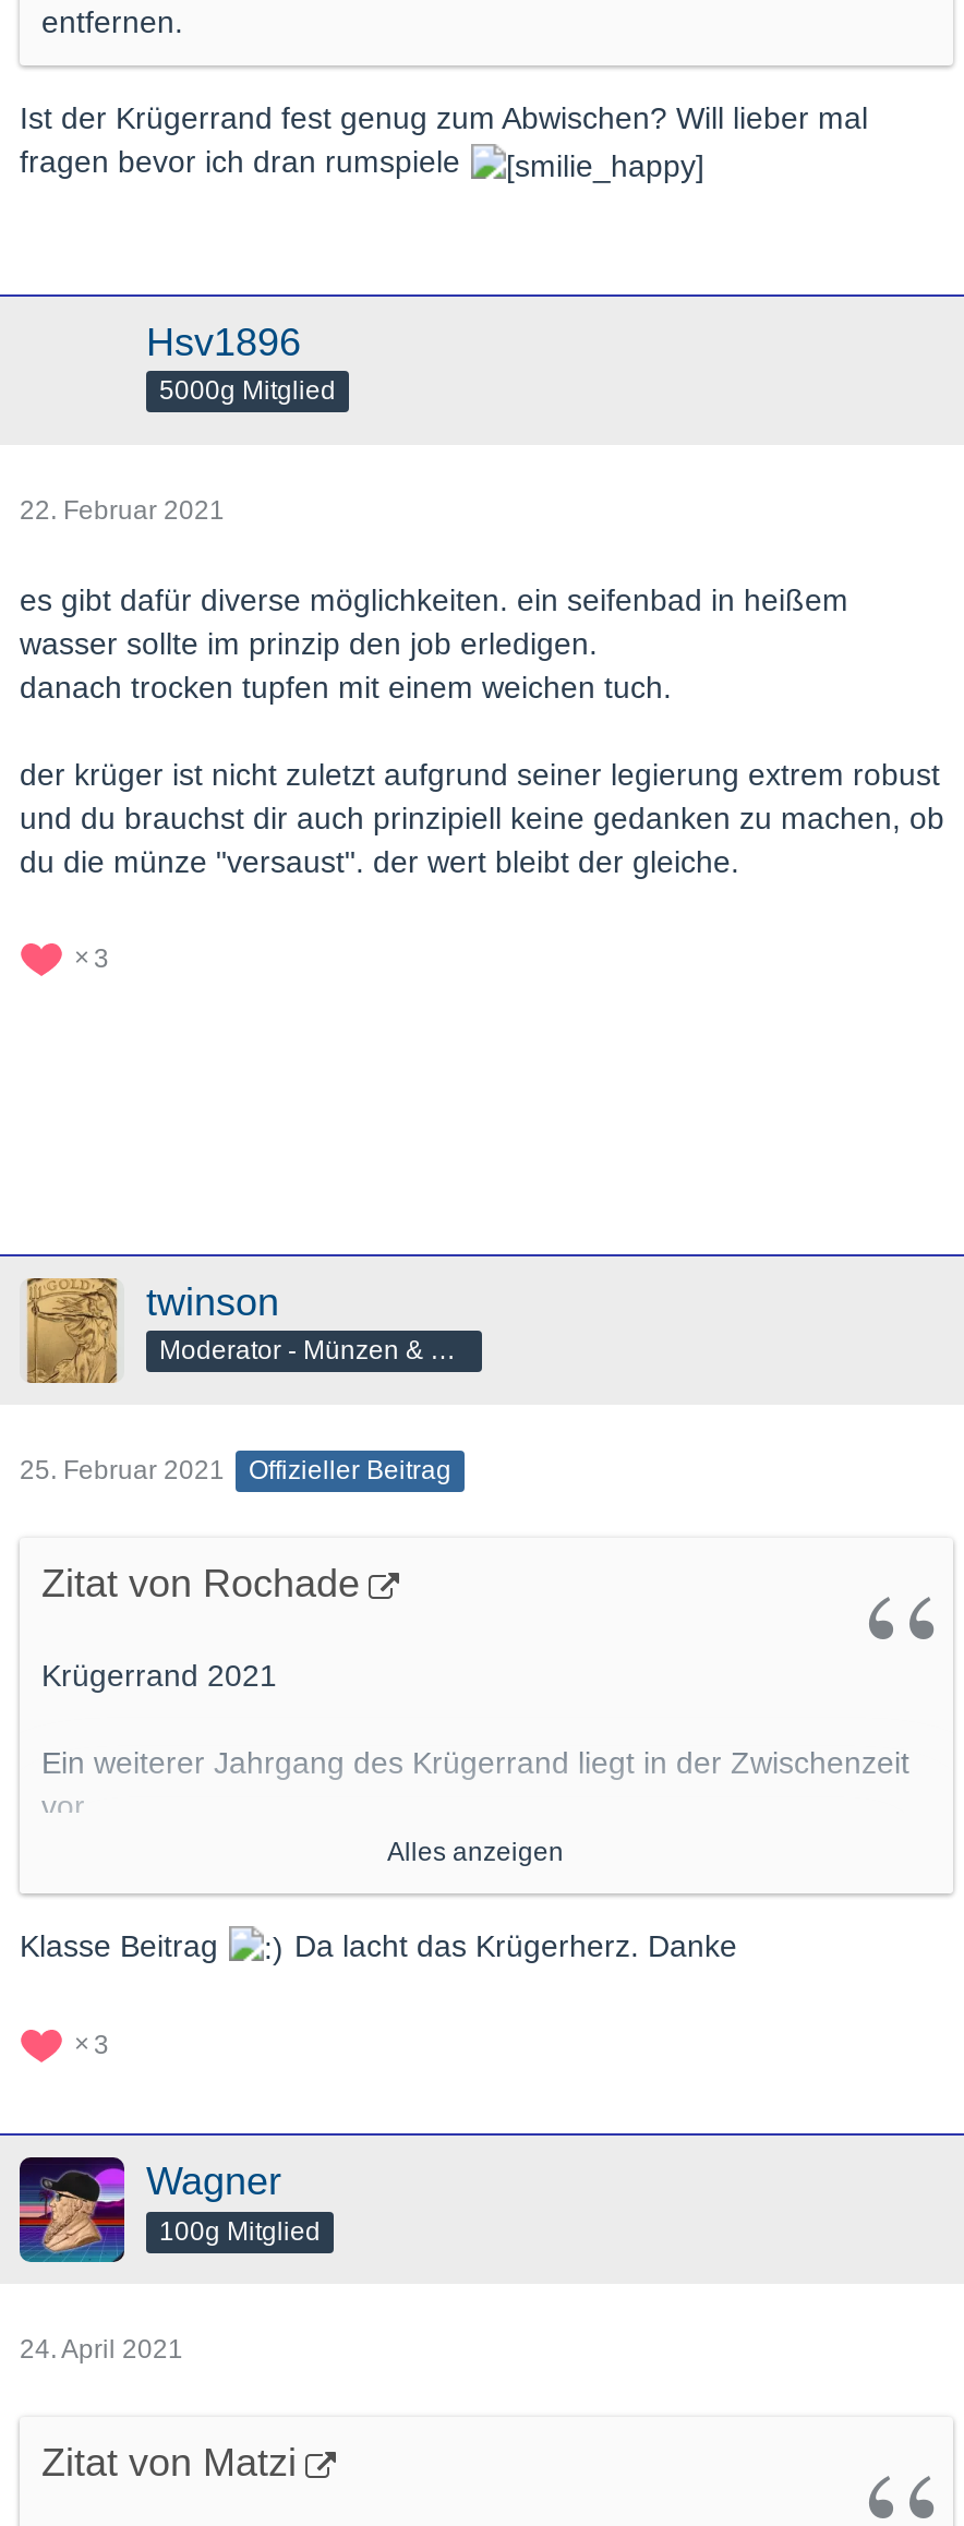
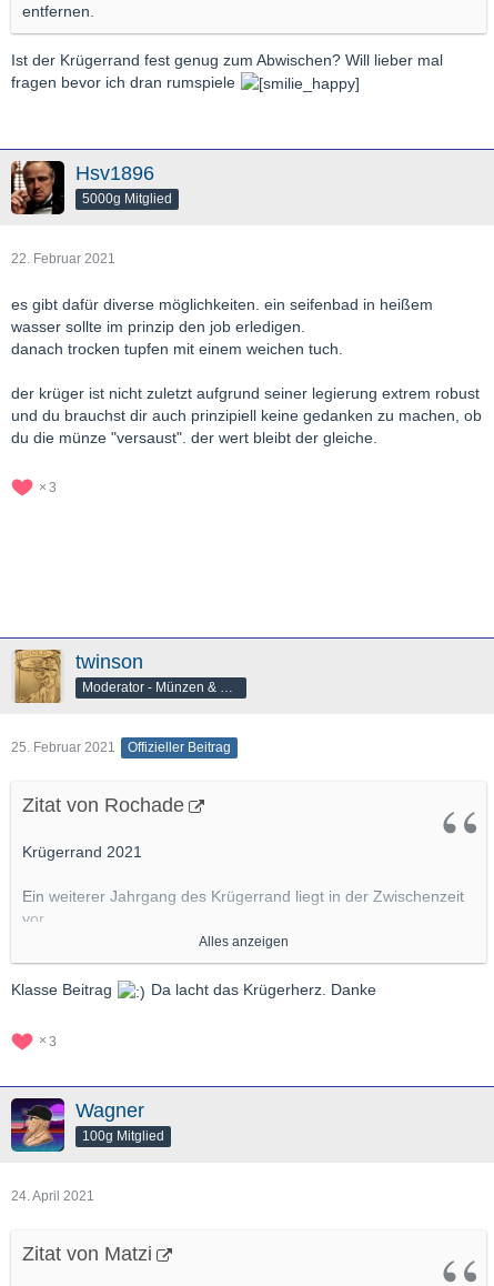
+ [image]
